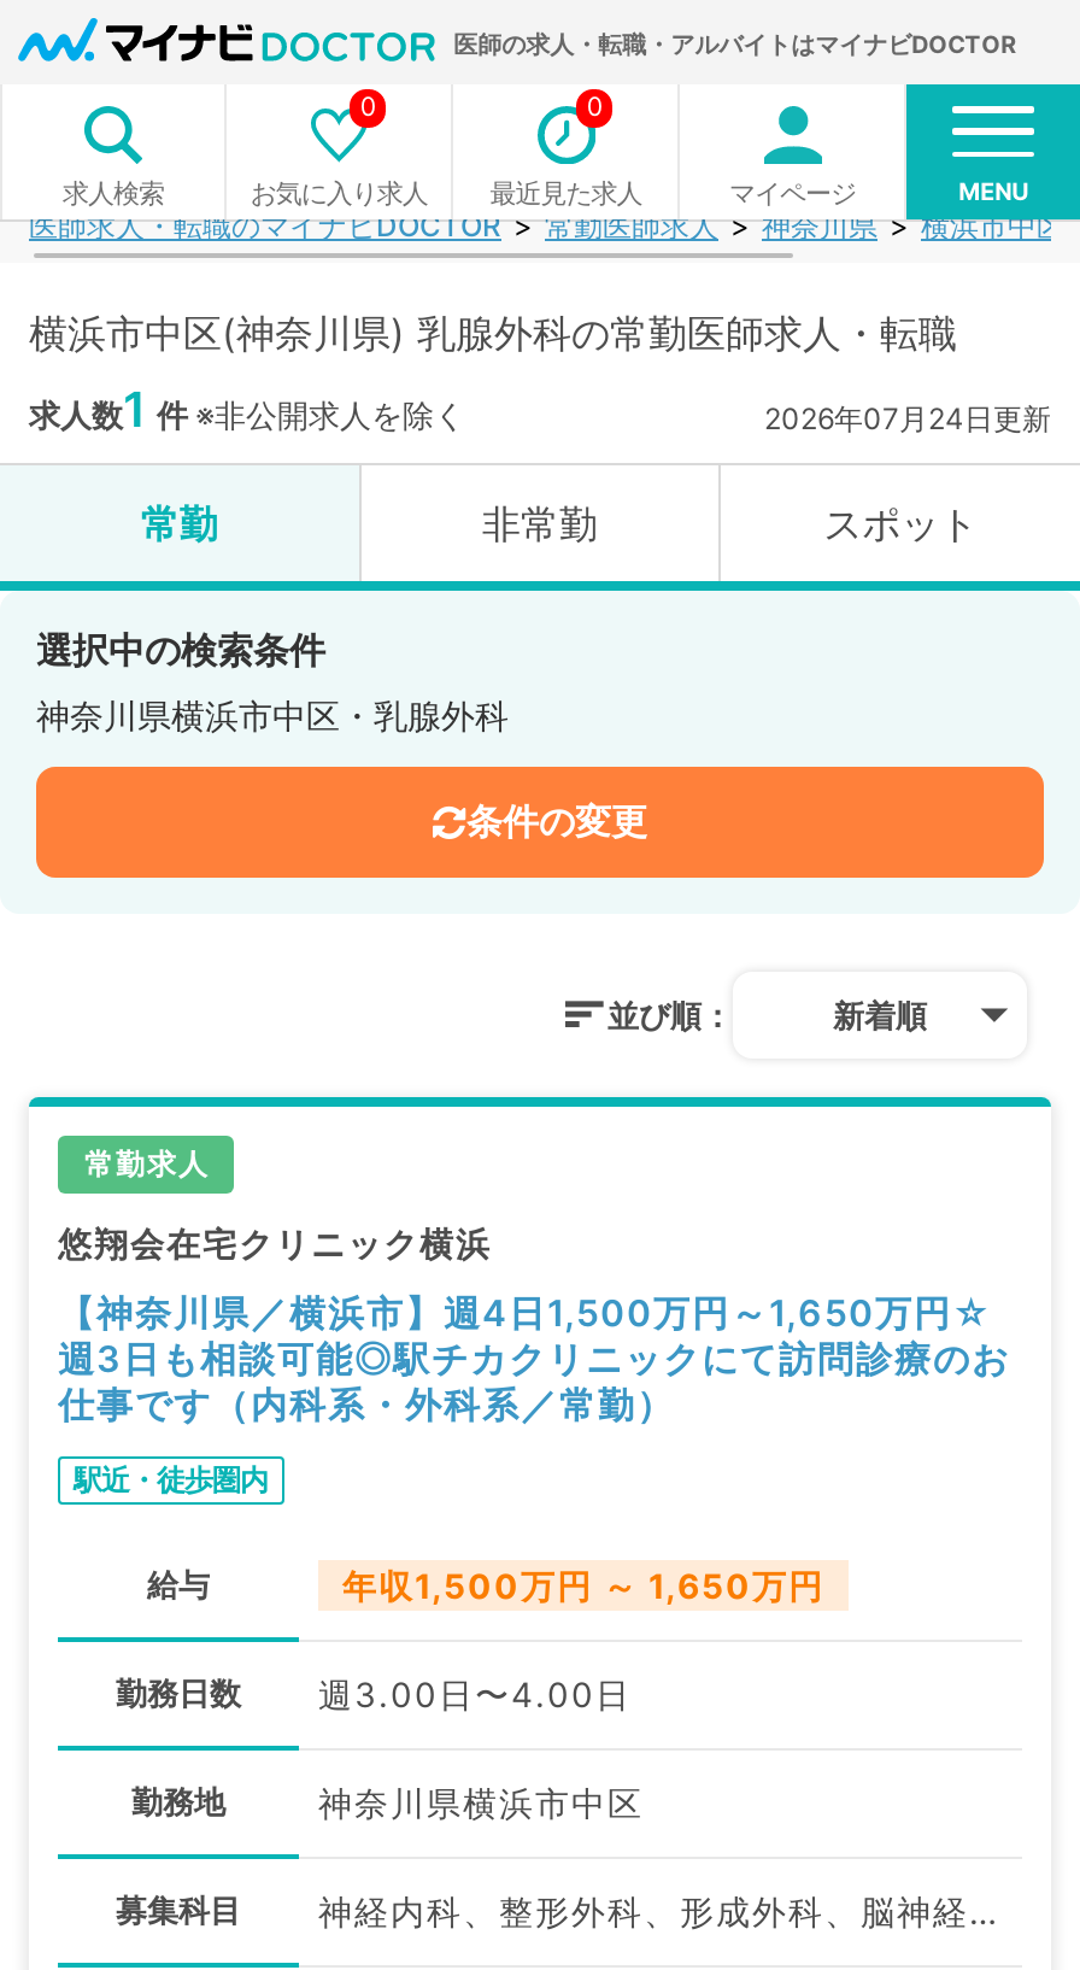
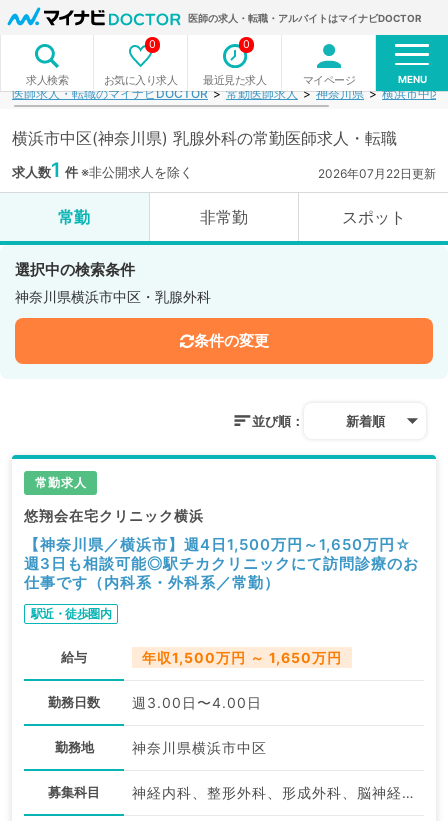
- 2026年07月24日更新
+ 2026年07月22日更新
